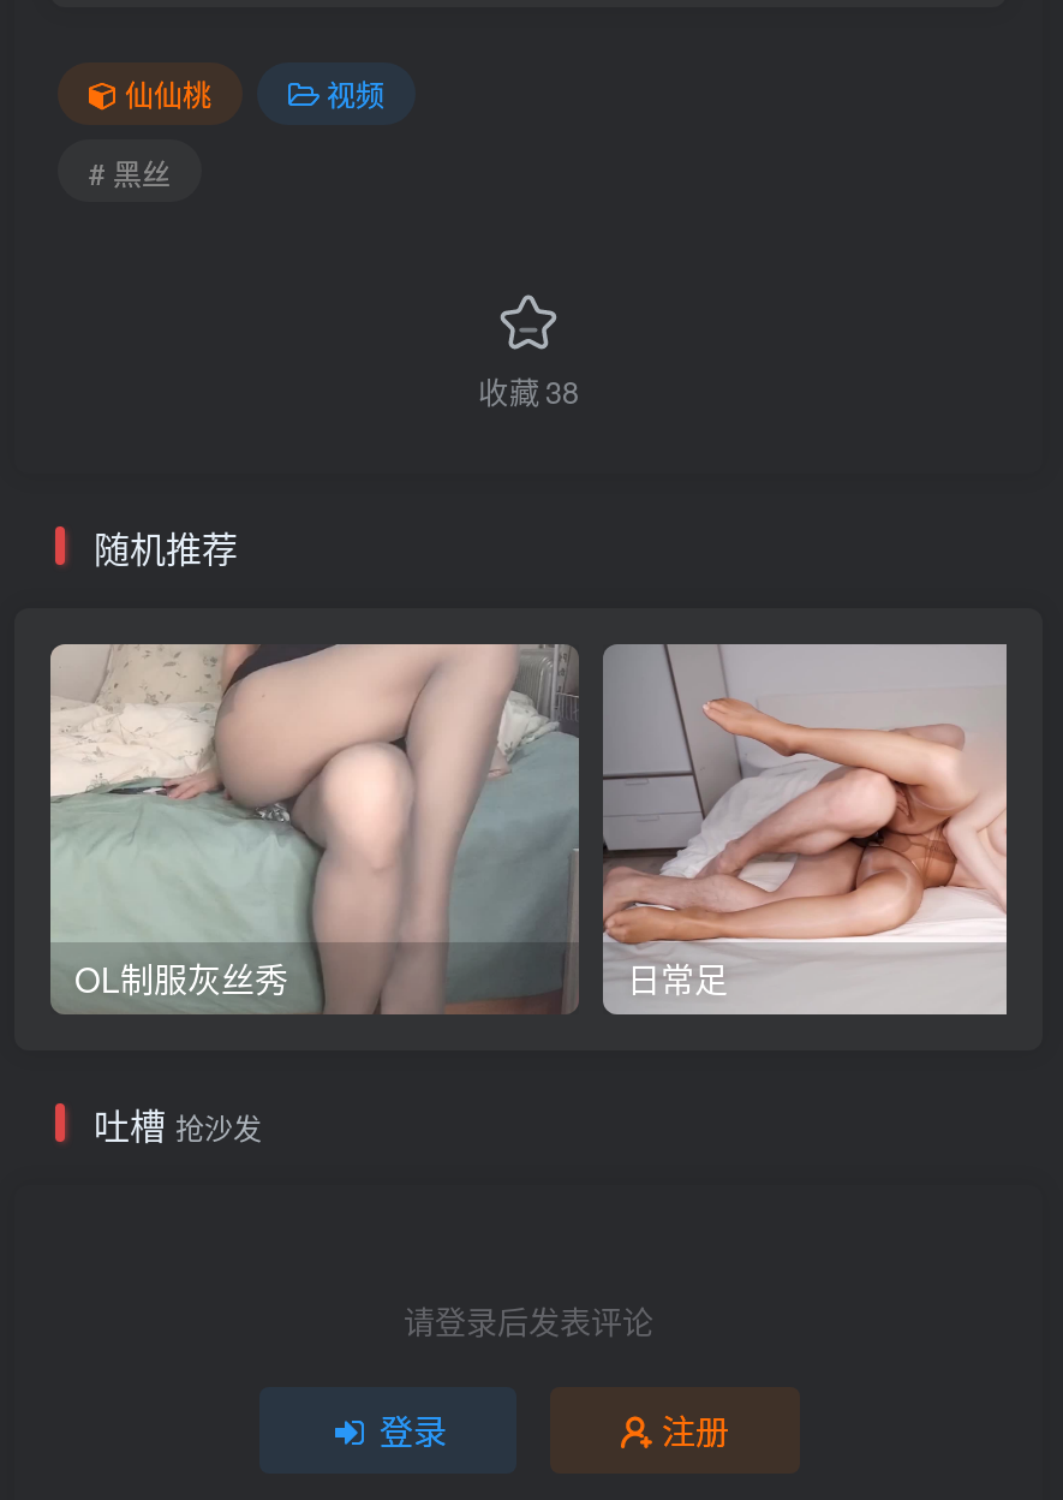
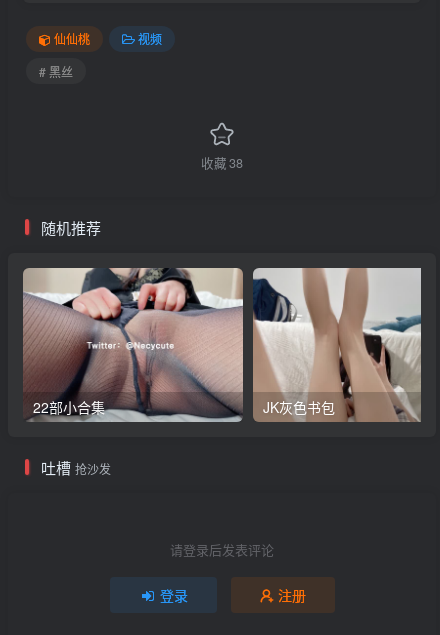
- [image]
- OL制服灰丝秀
- 日常足
+ [image]
+ 22部小合集
+ JK灰色书包

- [image]
+ [image]
